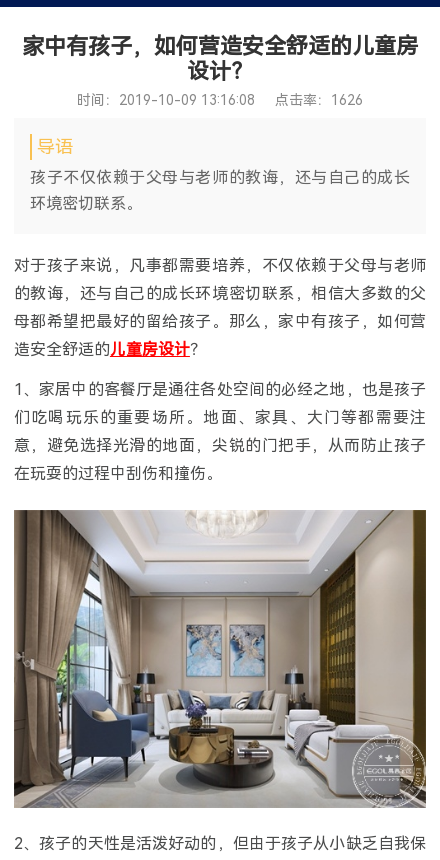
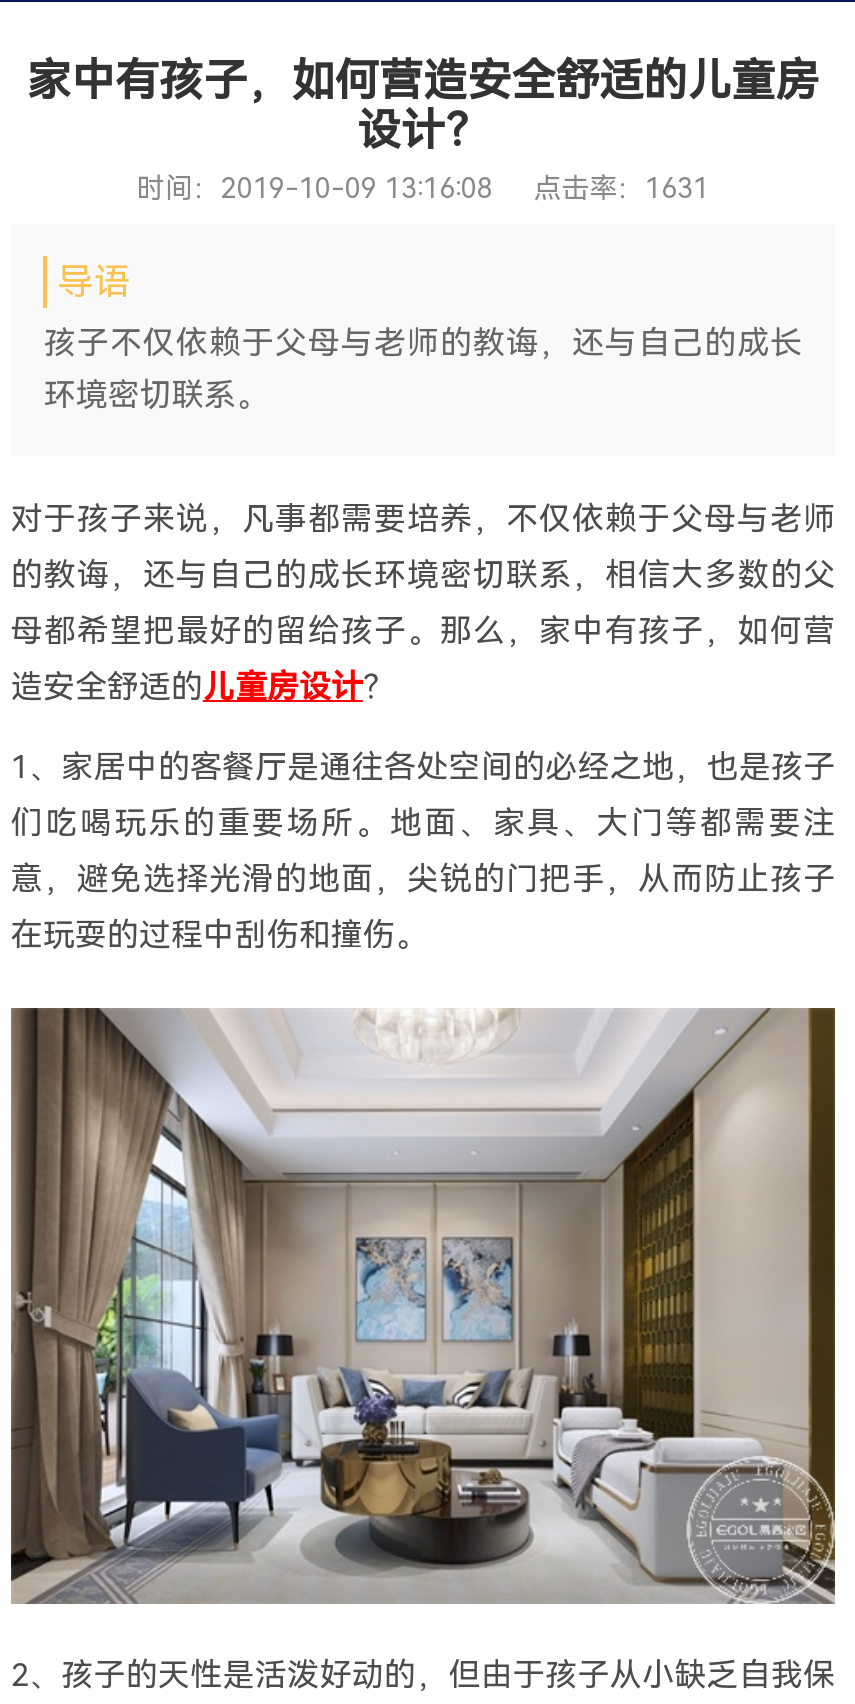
- 时间：2019-10-09 13:16:08 点击率：1626
+ 时间：2019-10-09 13:16:08 点击率：1631
